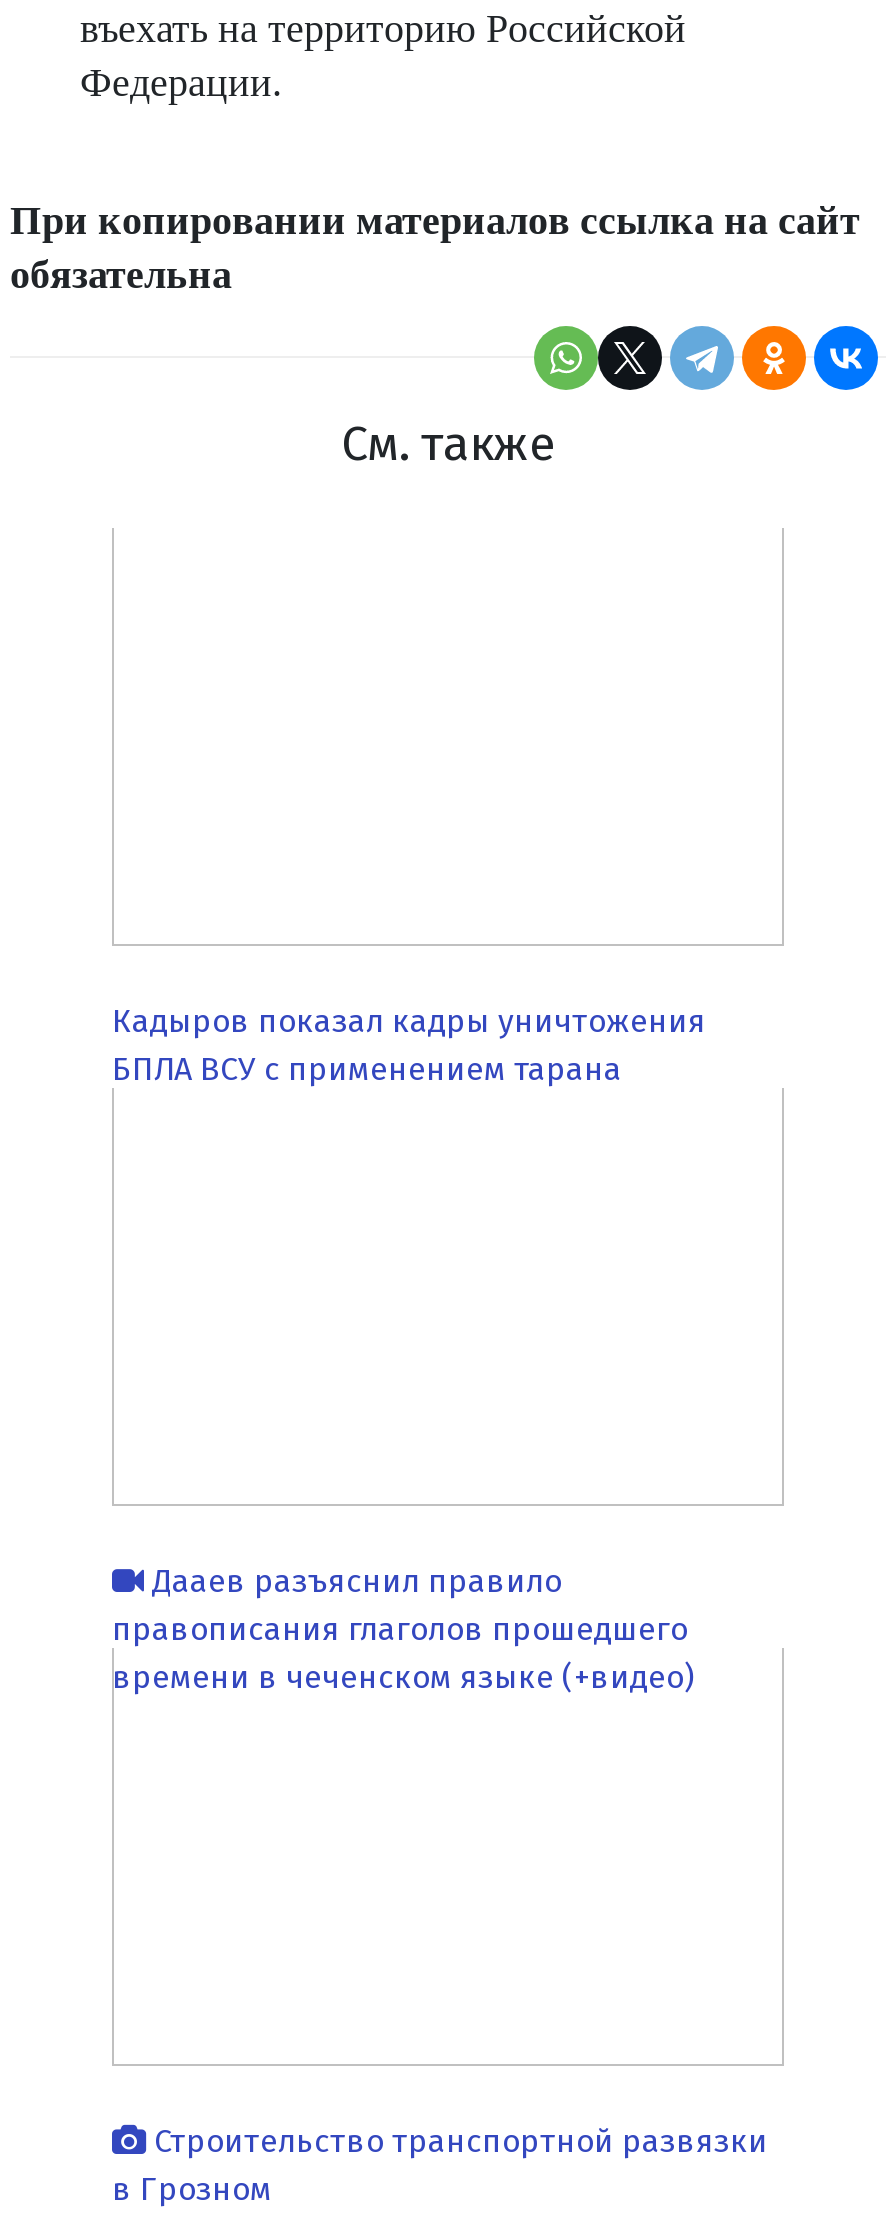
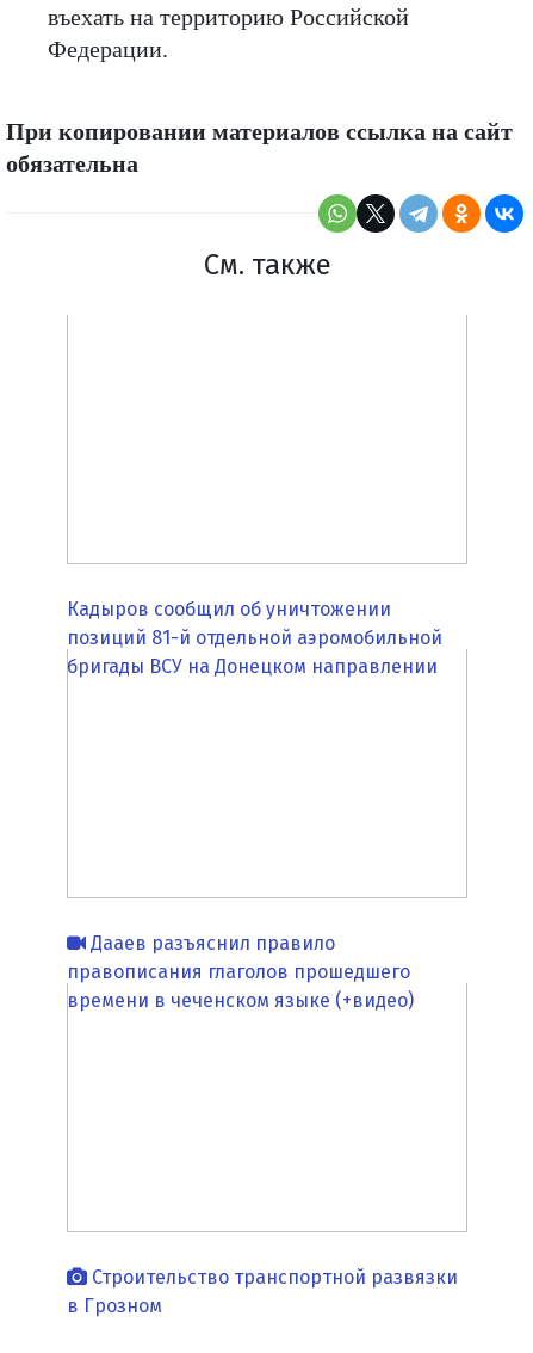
- Кадыров показал кадры уничтожения
- БПЛА ВСУ с применением тарана
+ Кадыров сообщил об уничтожении
+ позиций 81-й отдельной аэромобильной
+ бригады ВСУ на Донецком направлении
